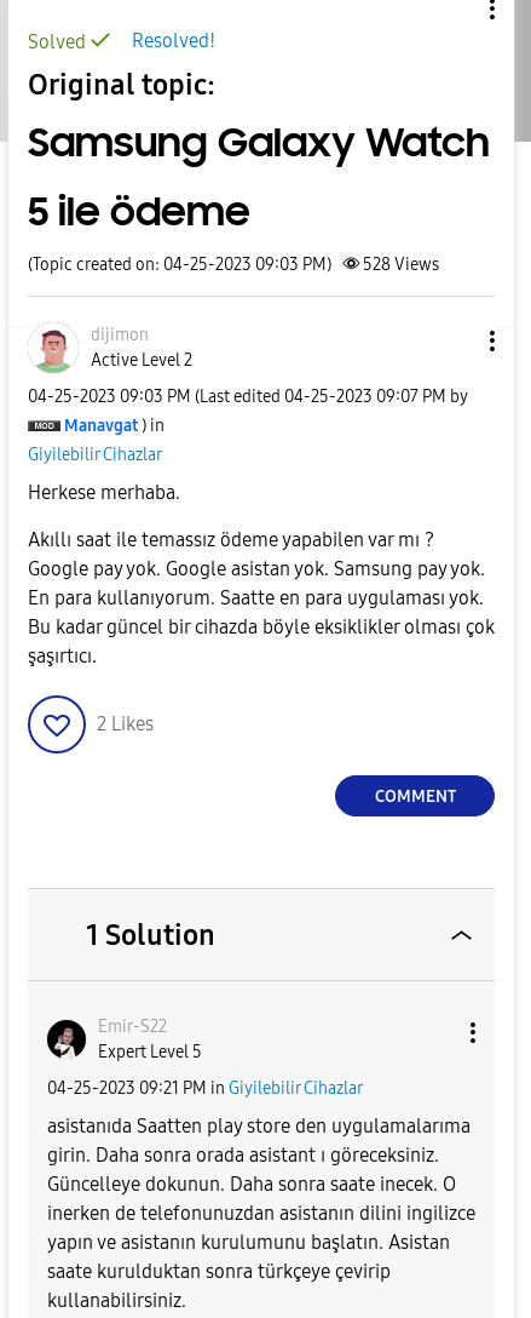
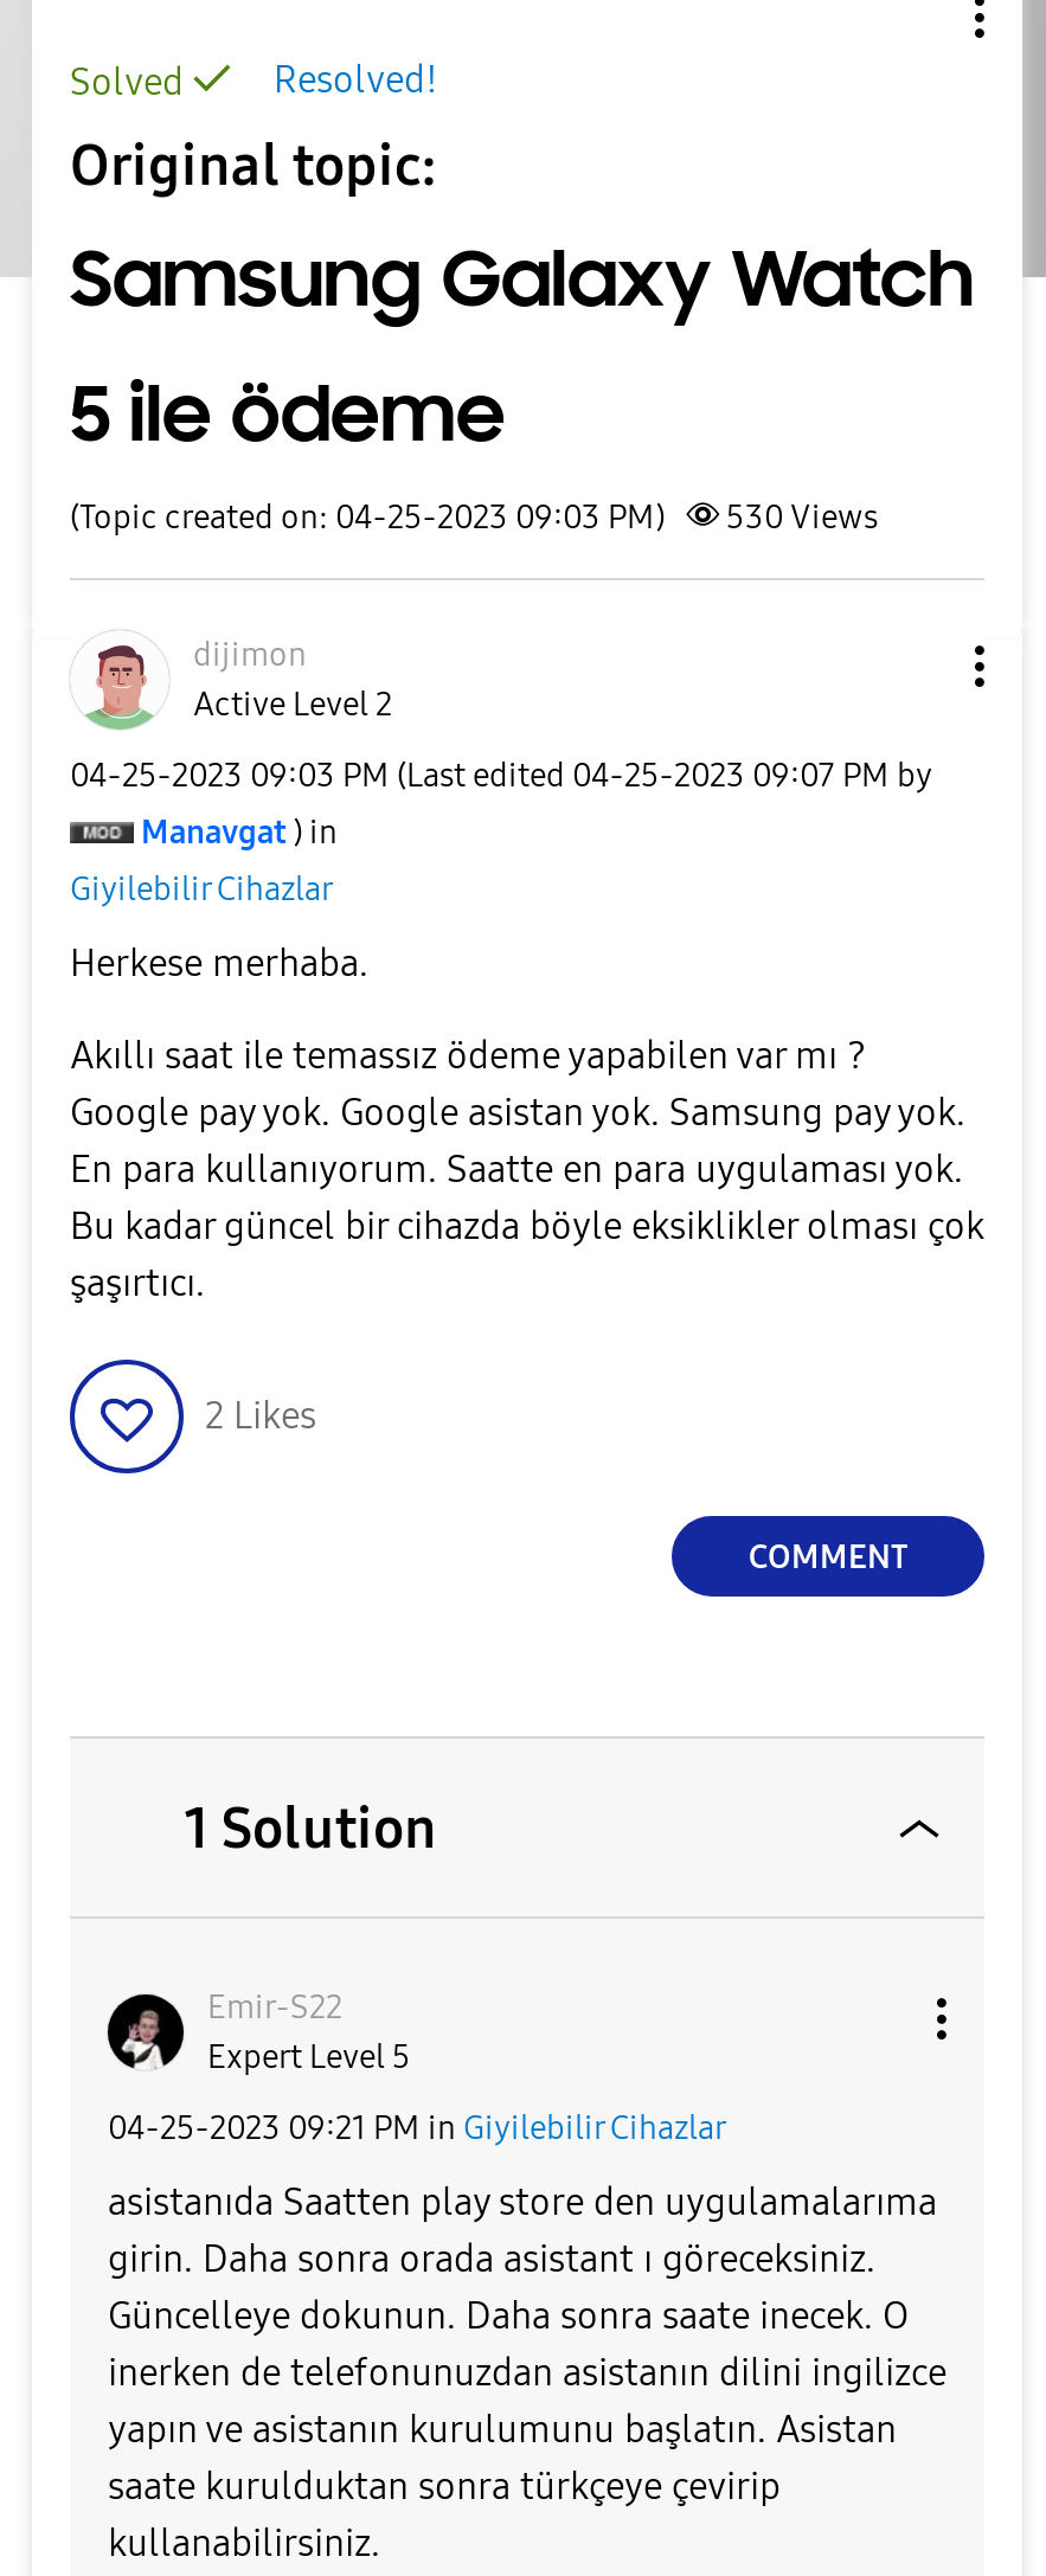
- (Topic created on: 04-25-2023 09:03 PM) 528 Views
+ (Topic created on: 04-25-2023 09:03 PM) 530 Views
